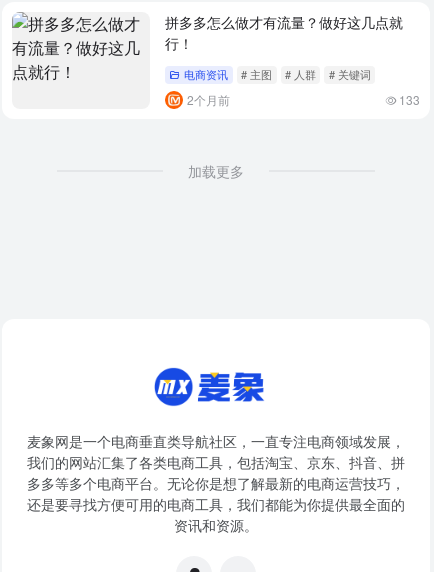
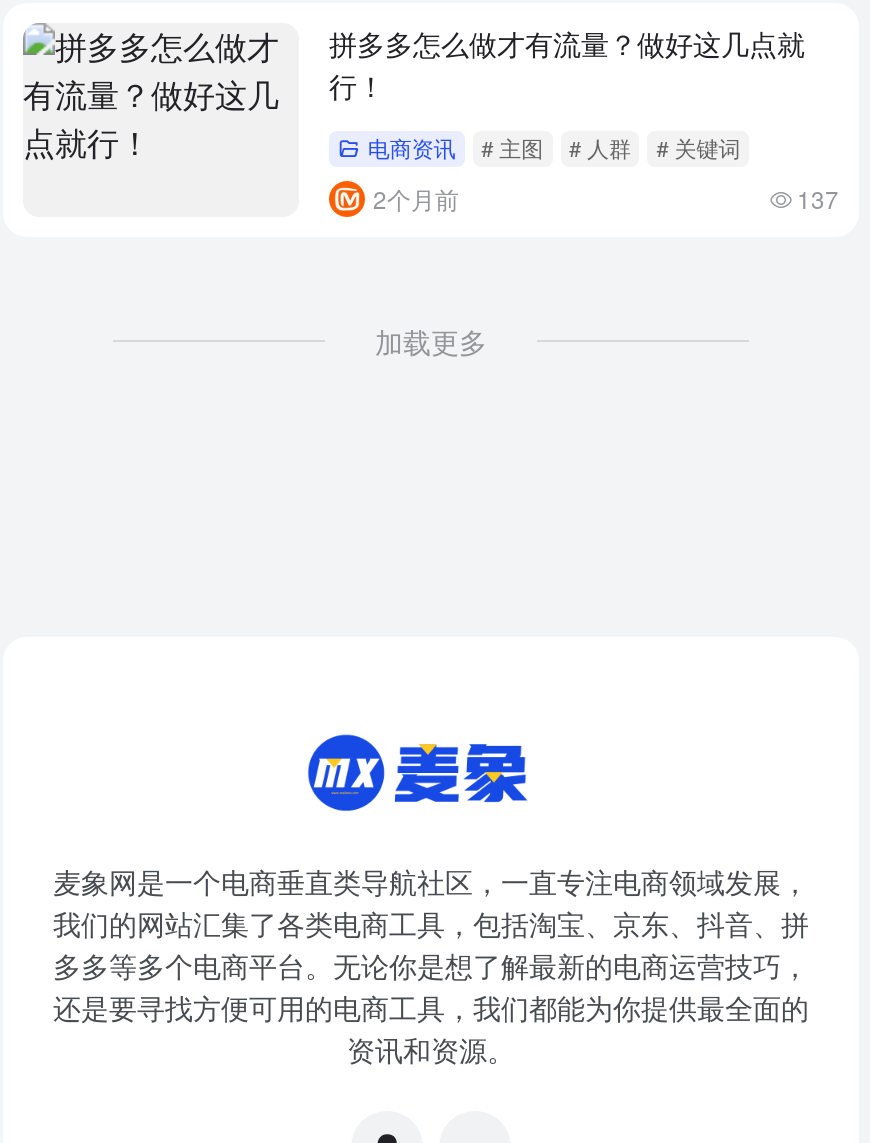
- 133
+ 137
